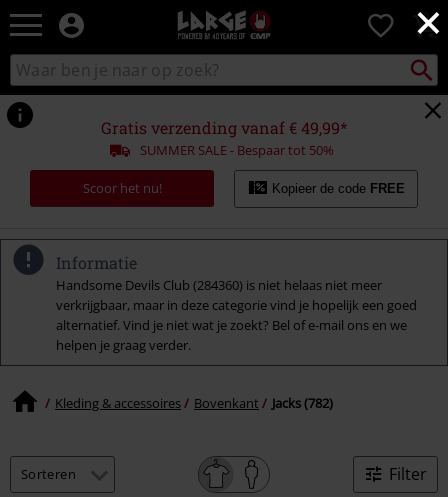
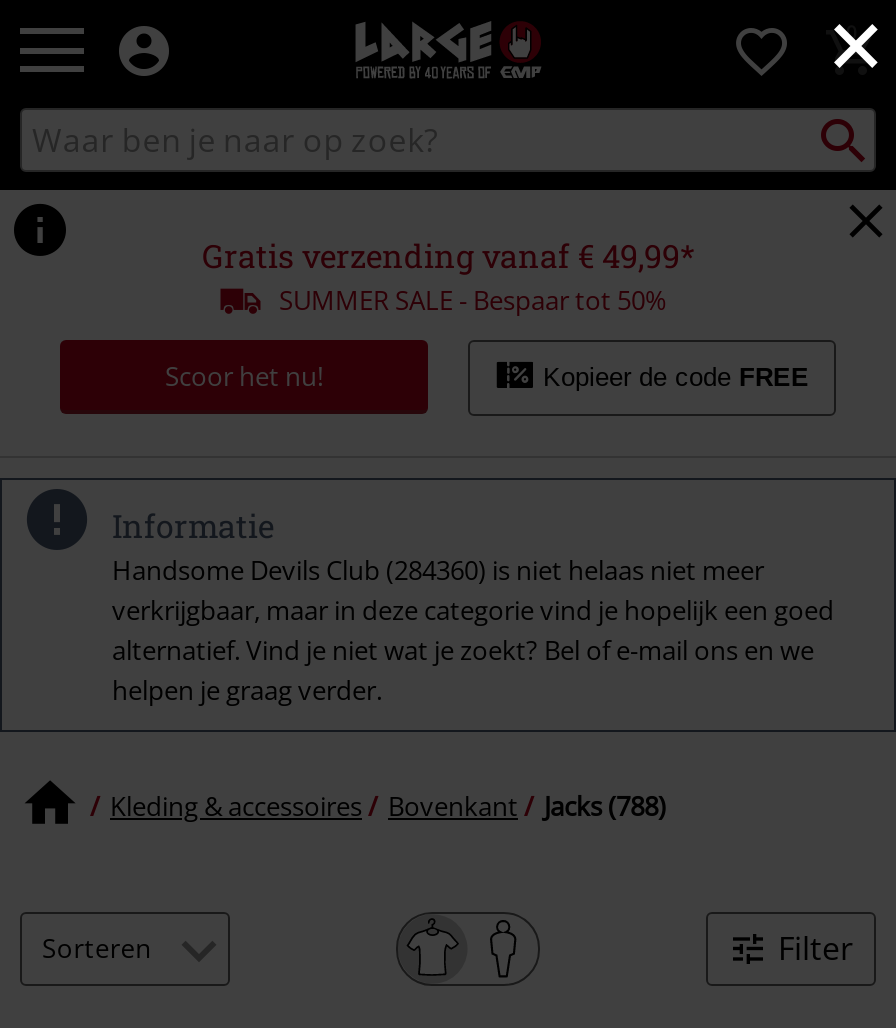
- Kleding & accessoires Bovenkant Jacks (782)
+ Kleding & accessoires Bovenkant Jacks (788)
